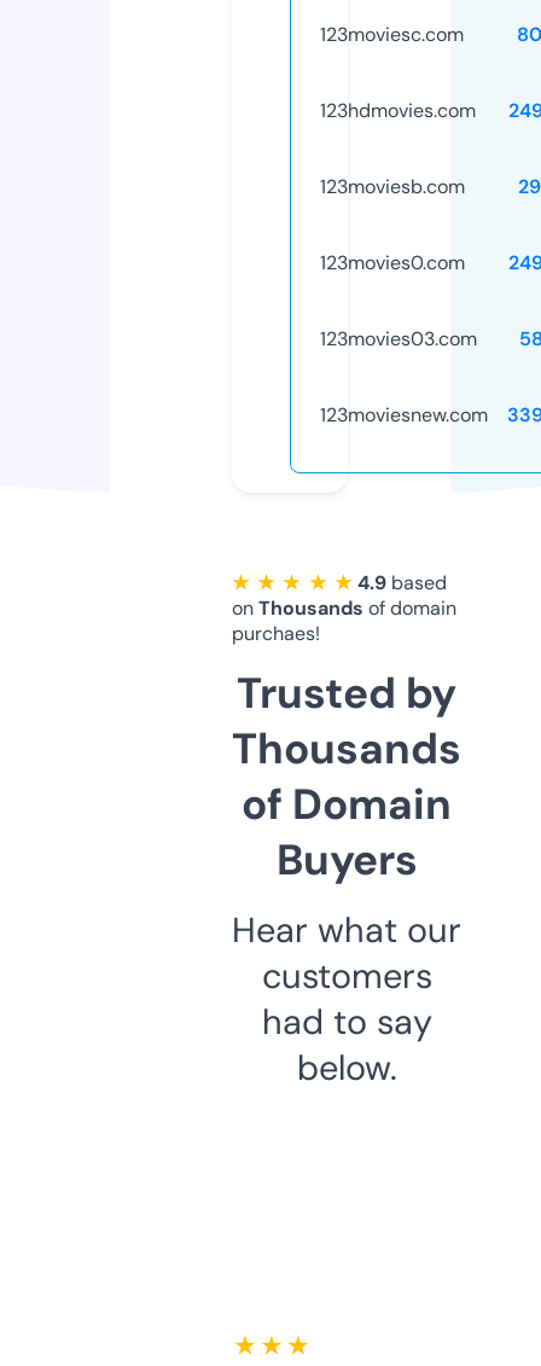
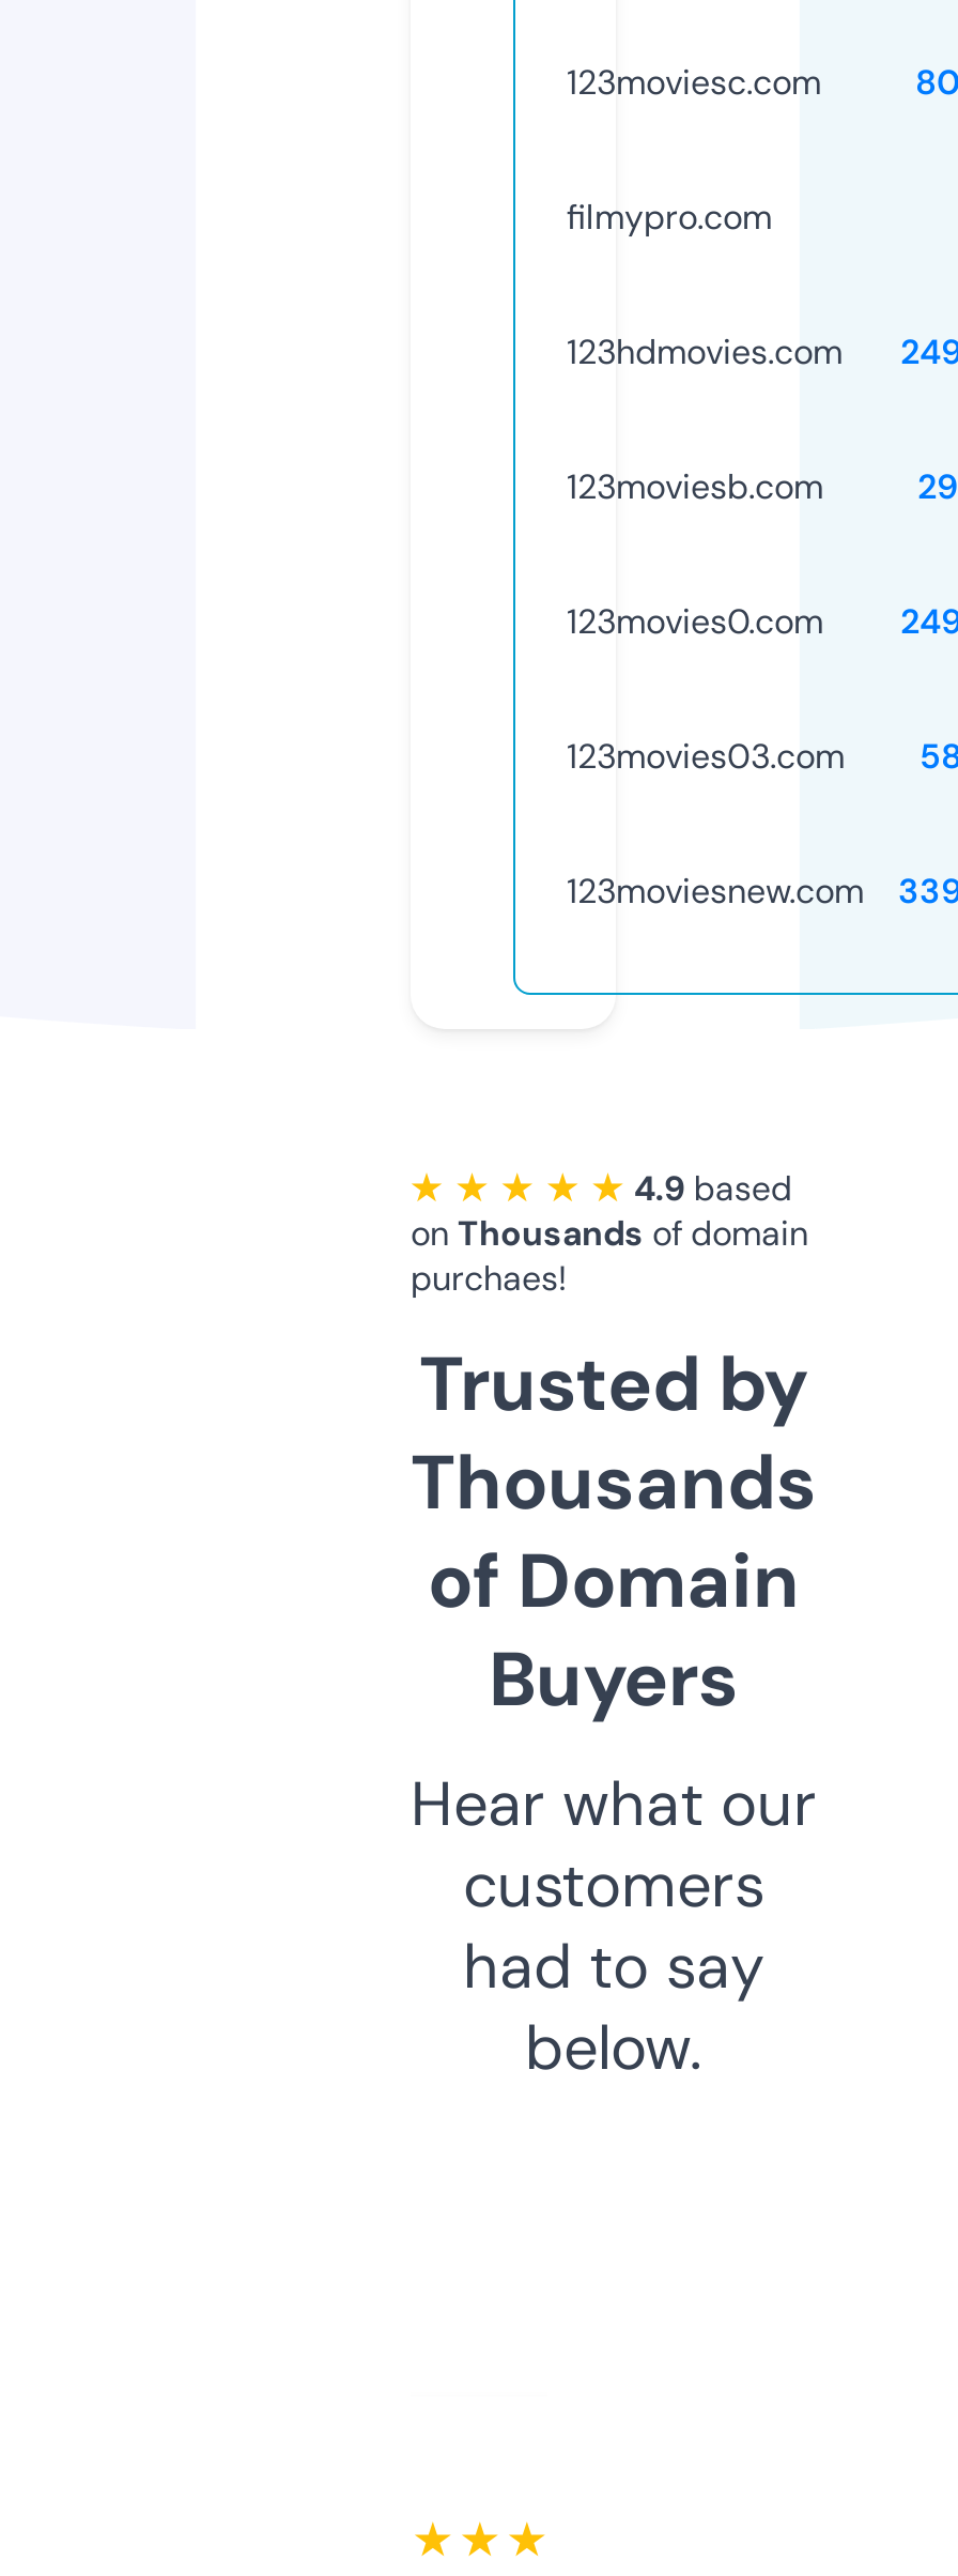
+ filmypro.com
